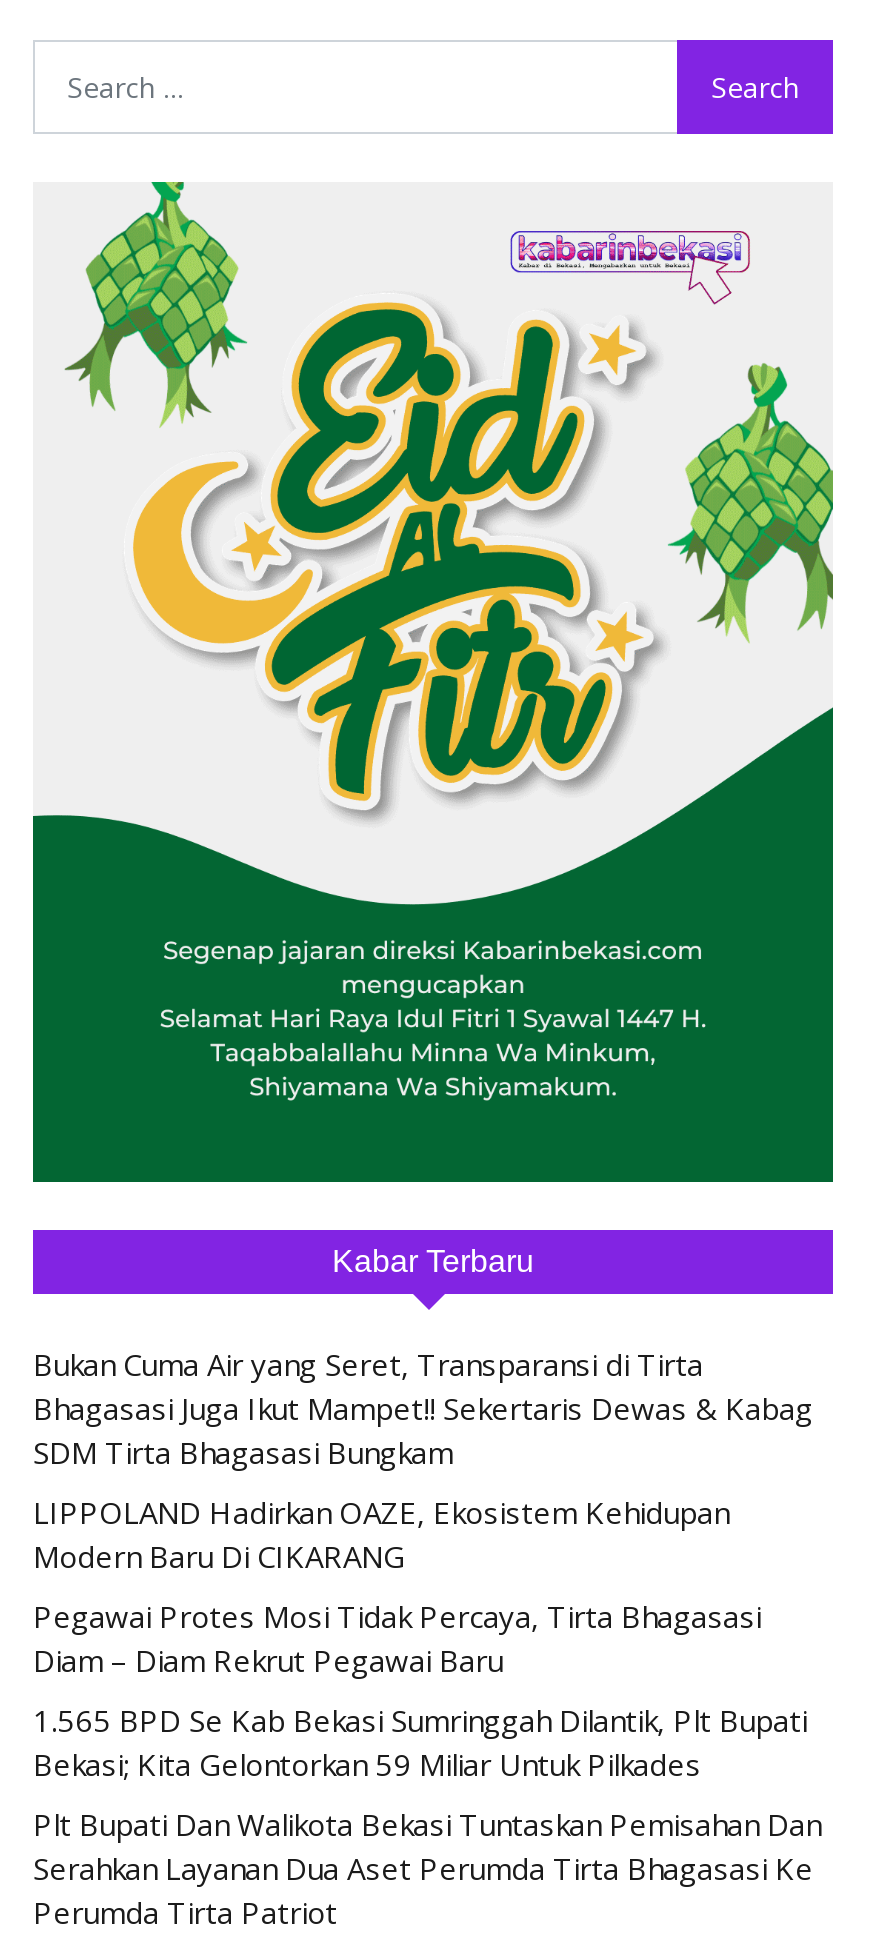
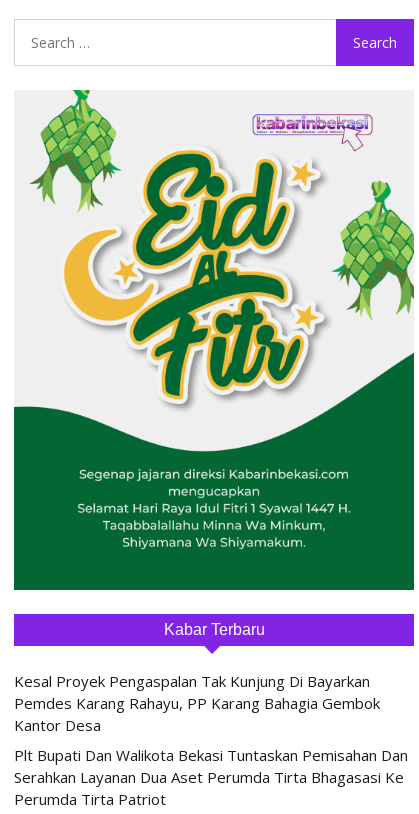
- Bukan Cuma Air yang Seret, Transparansi di Tirta
- Bhagasasi Juga Ikut Mampet!! Sekertaris Dewas & Kabag
- SDM Tirta Bhagasasi Bungkam
- LIPPOLAND Hadirkan OAZE, Ekosistem Kehidupan
- Modern Baru Di CIKARANG
- Pegawai Protes Mosi Tidak Percaya, Tirta Bhagasasi
- Diam – Diam Rekrut Pegawai Baru
- 1.565 BPD Se Kab Bekasi Sumringgah Dilantik, Plt Bupati
- Bekasi; Kita Gelontorkan 59 Miliar Untuk Pilkades
+ Kesal Proyek Pengaspalan Tak Kunjung Di Bayarkan
+ Pemdes Karang Rahayu, PP Karang Bahagia Gembok
+ Kantor Desa
